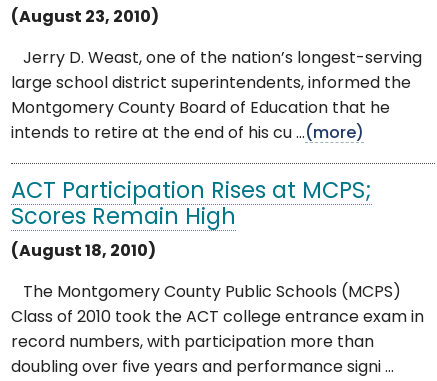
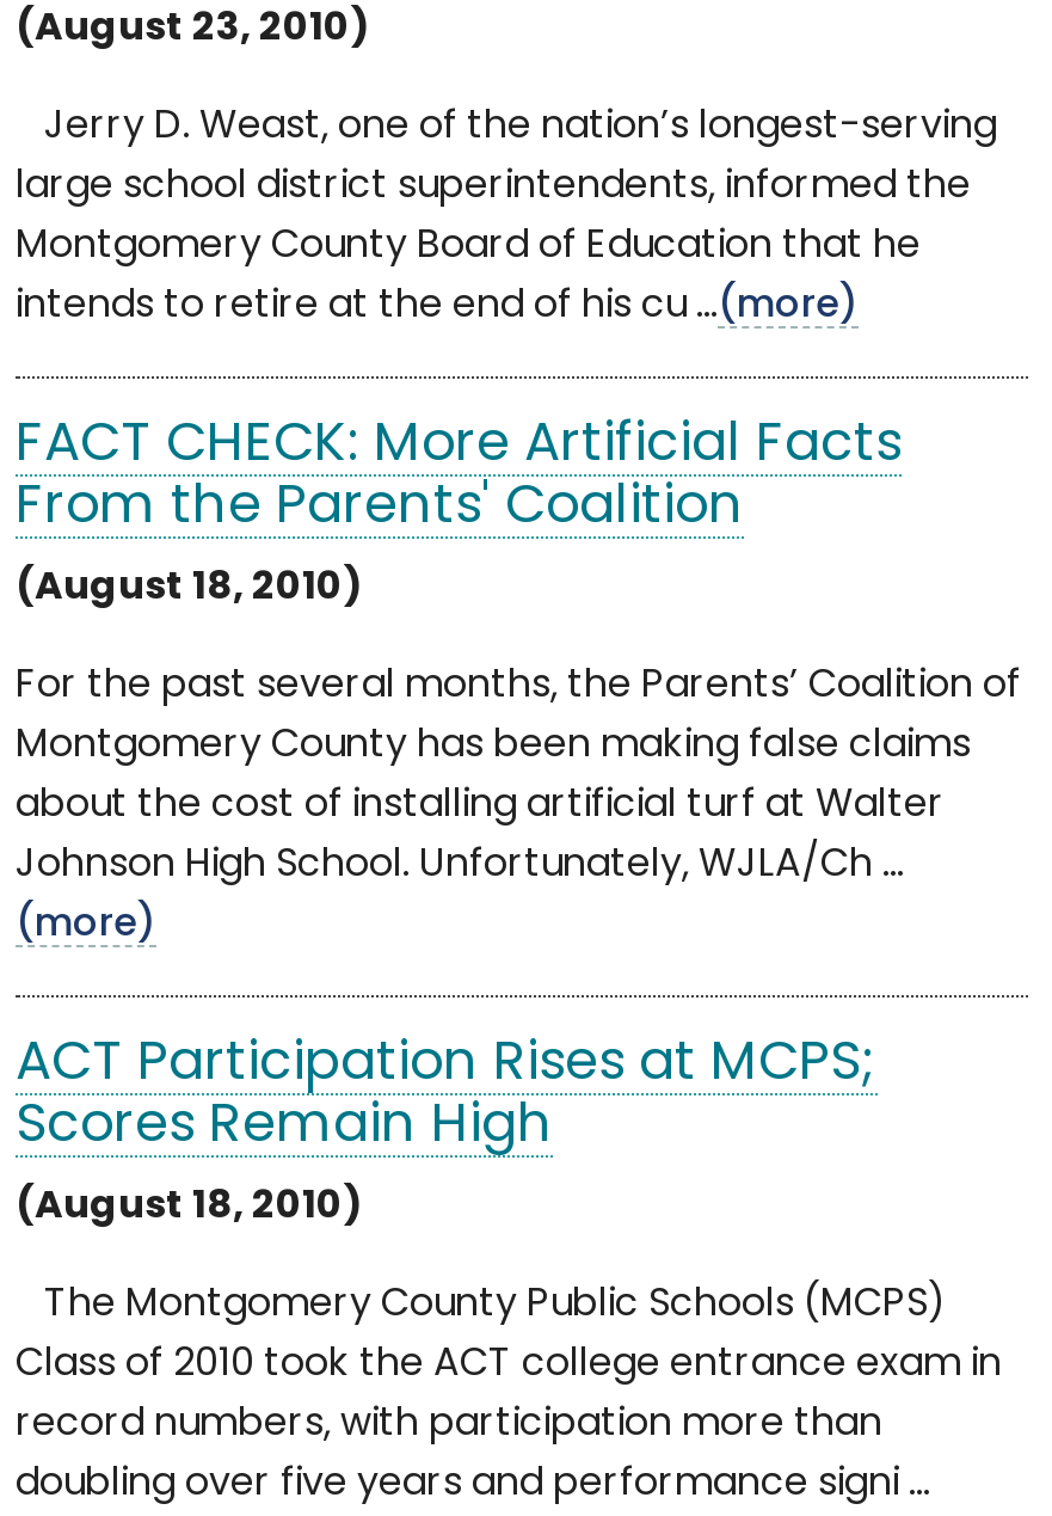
+ FACT CHECK: More Artificial Facts
+ From the Parents' Coalition
+ (August 18, 2010)
+ For the past several months, the Parents’ Coalition of
+ Montgomery County has been making false claims
+ about the cost of installing artificial turf at Walter
+ Johnson High School. Unfortunately, WJLA/Ch ...
+ (more)
